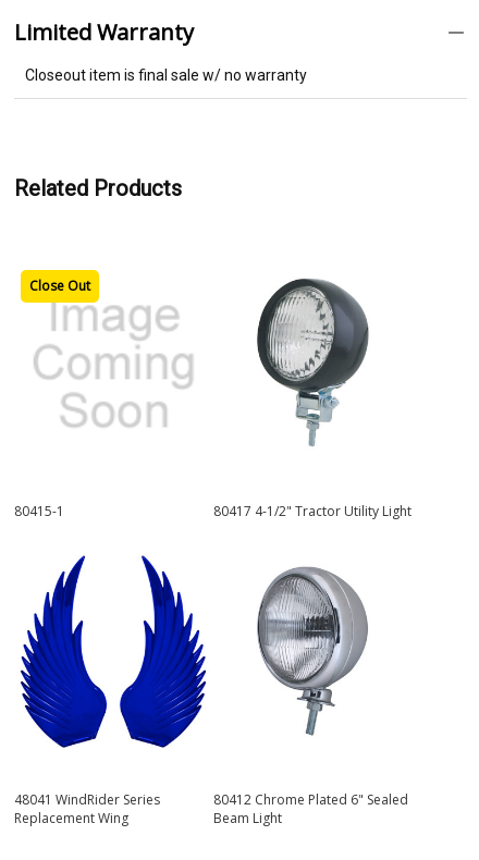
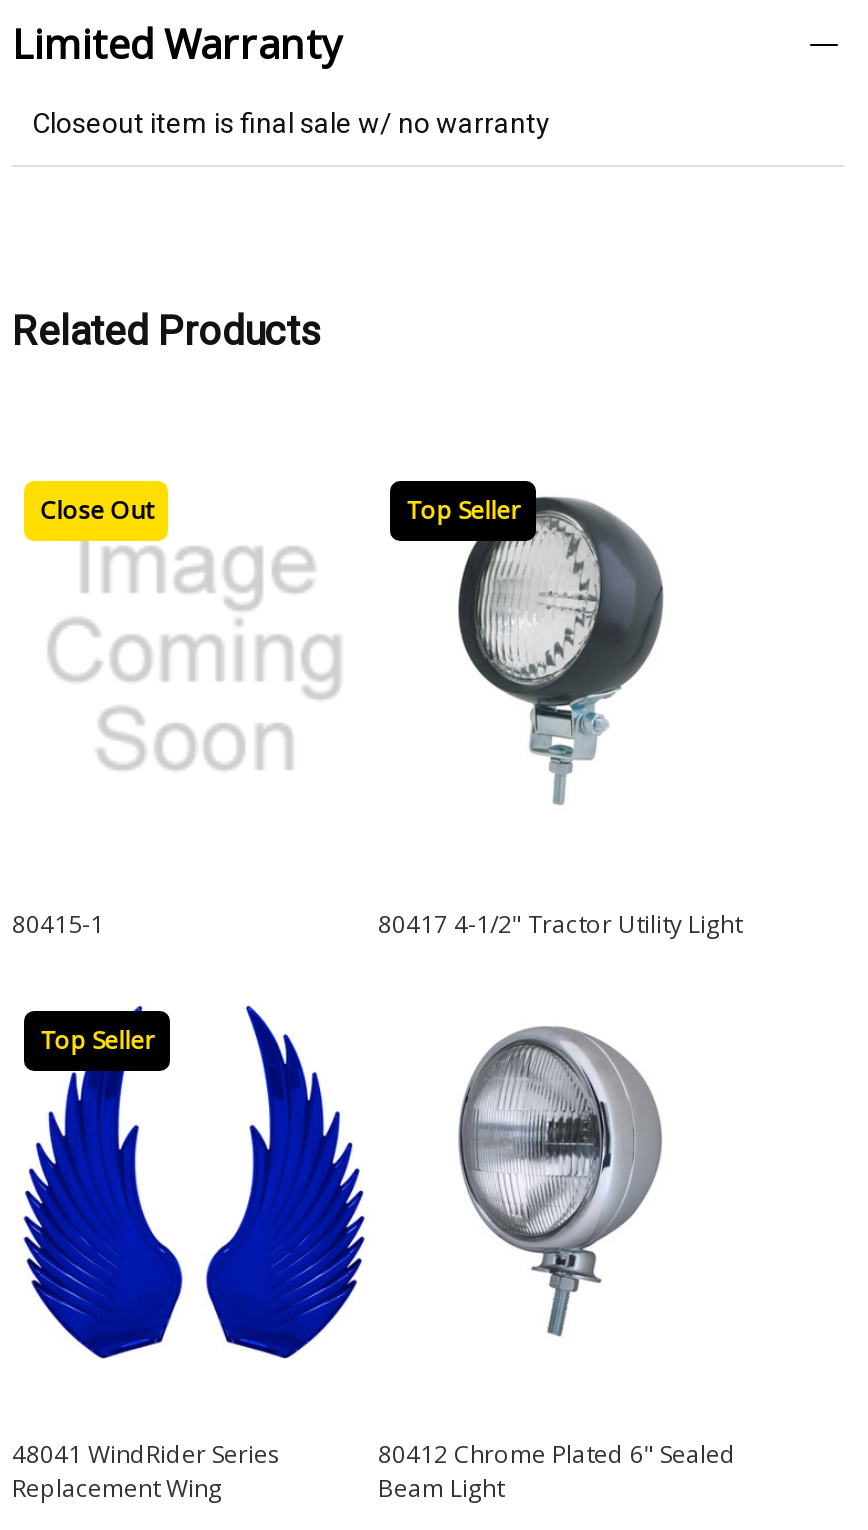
+ Top Seller

+ Top Seller
